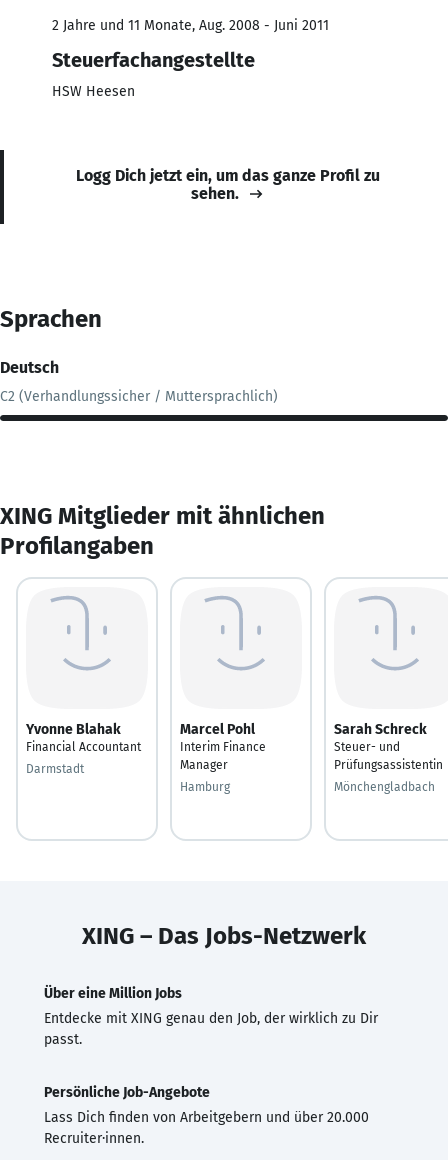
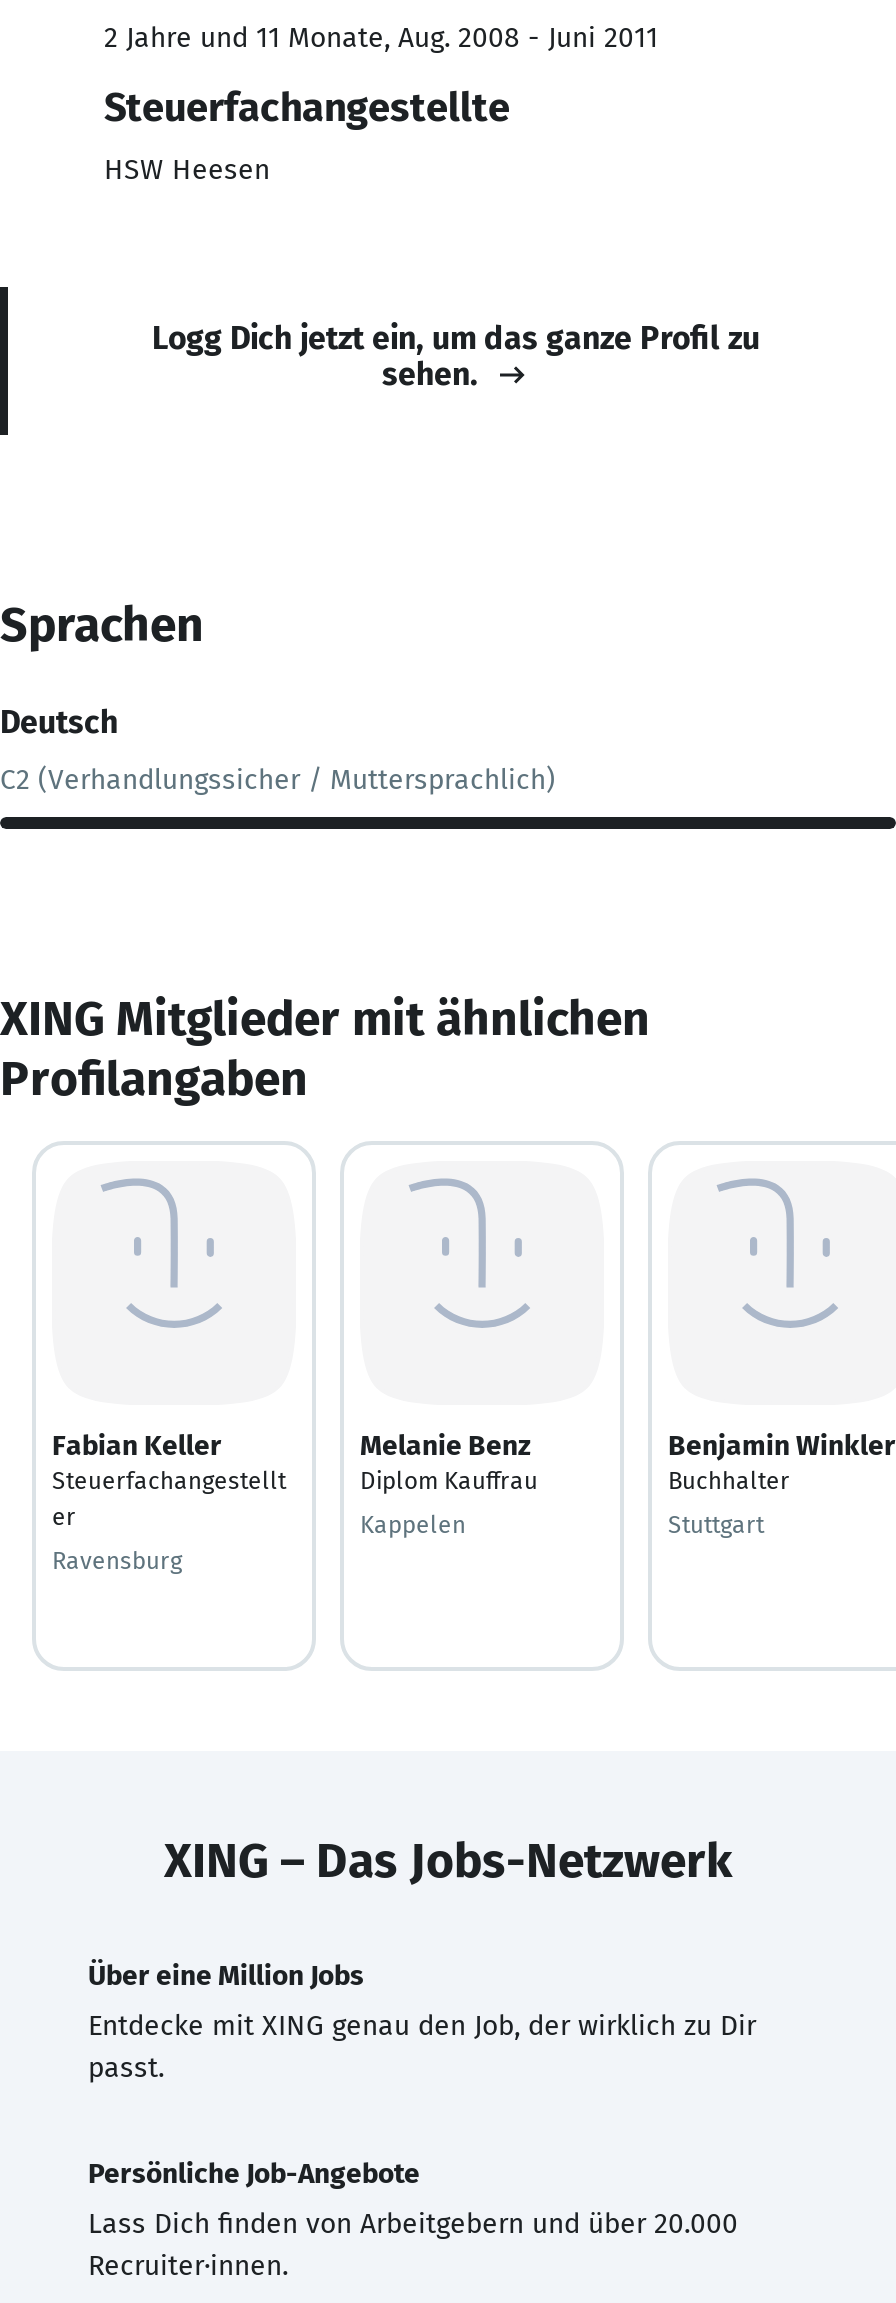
- Yvonne Blahak
- Financial Accountant
+ Fabian Keller
+ Steuerfachangestellt
+ er

- Marcel Pohl
- Interim Finance
- Manager
+ Melanie Benz
+ Diplom Kauffrau

- Sarah Schreck
- Steuer- und
- Prüfungsassistentin
+ Benjamin Winkler
+ Buchhalter

- Darmstadt
+ Ravensburg

- Hamburg
+ Kappelen

- Mönchengladbach
+ Stuttgart
